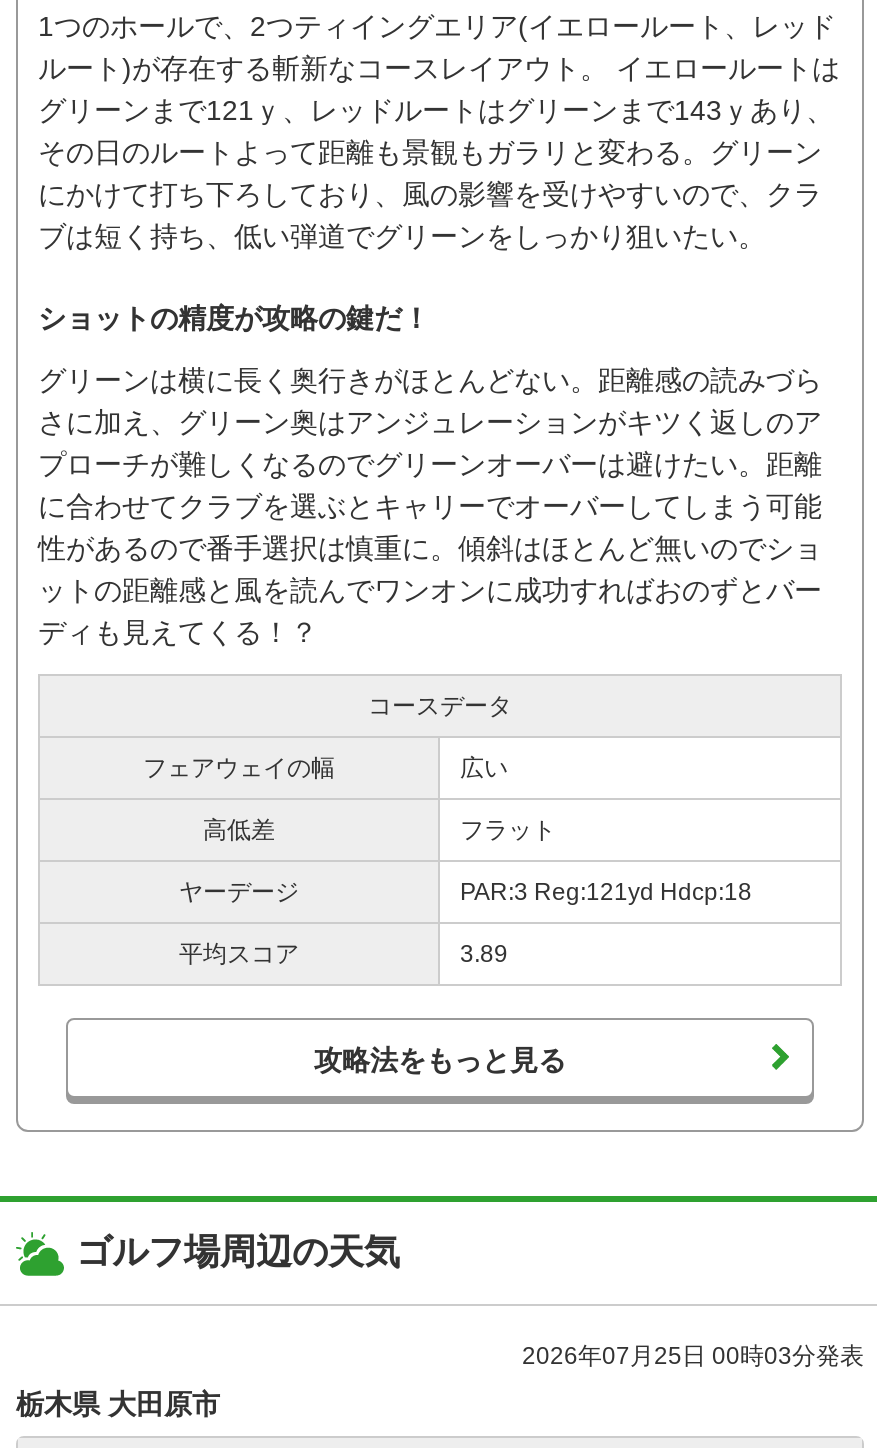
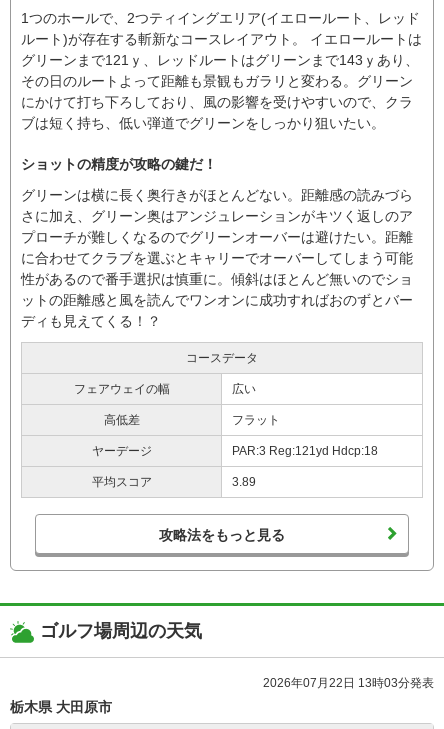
- 2026年07月25日 00時03分発表
+ 2026年07月22日 13時03分発表
